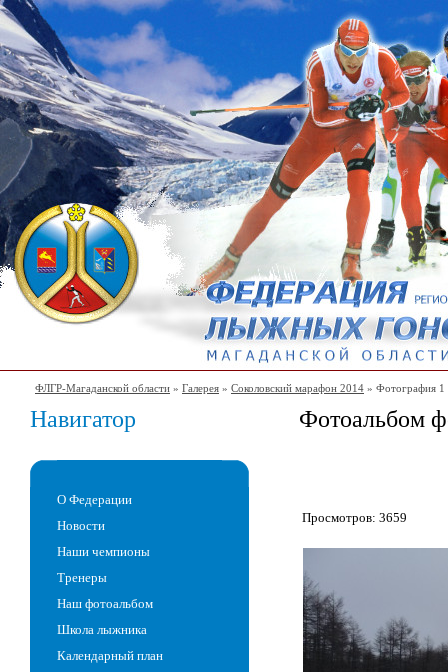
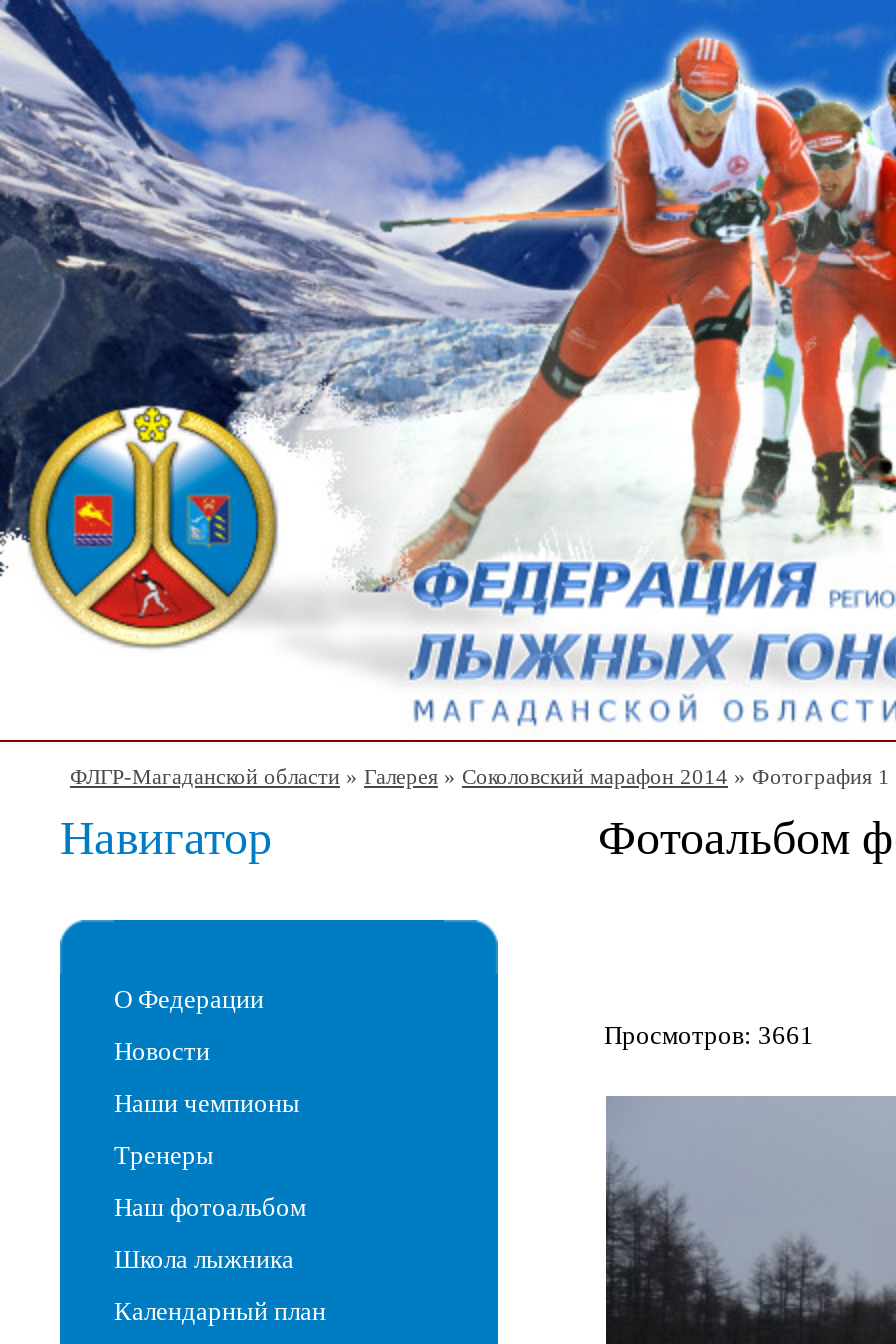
- Просмотров: 3659
+ Просмотров: 3661
